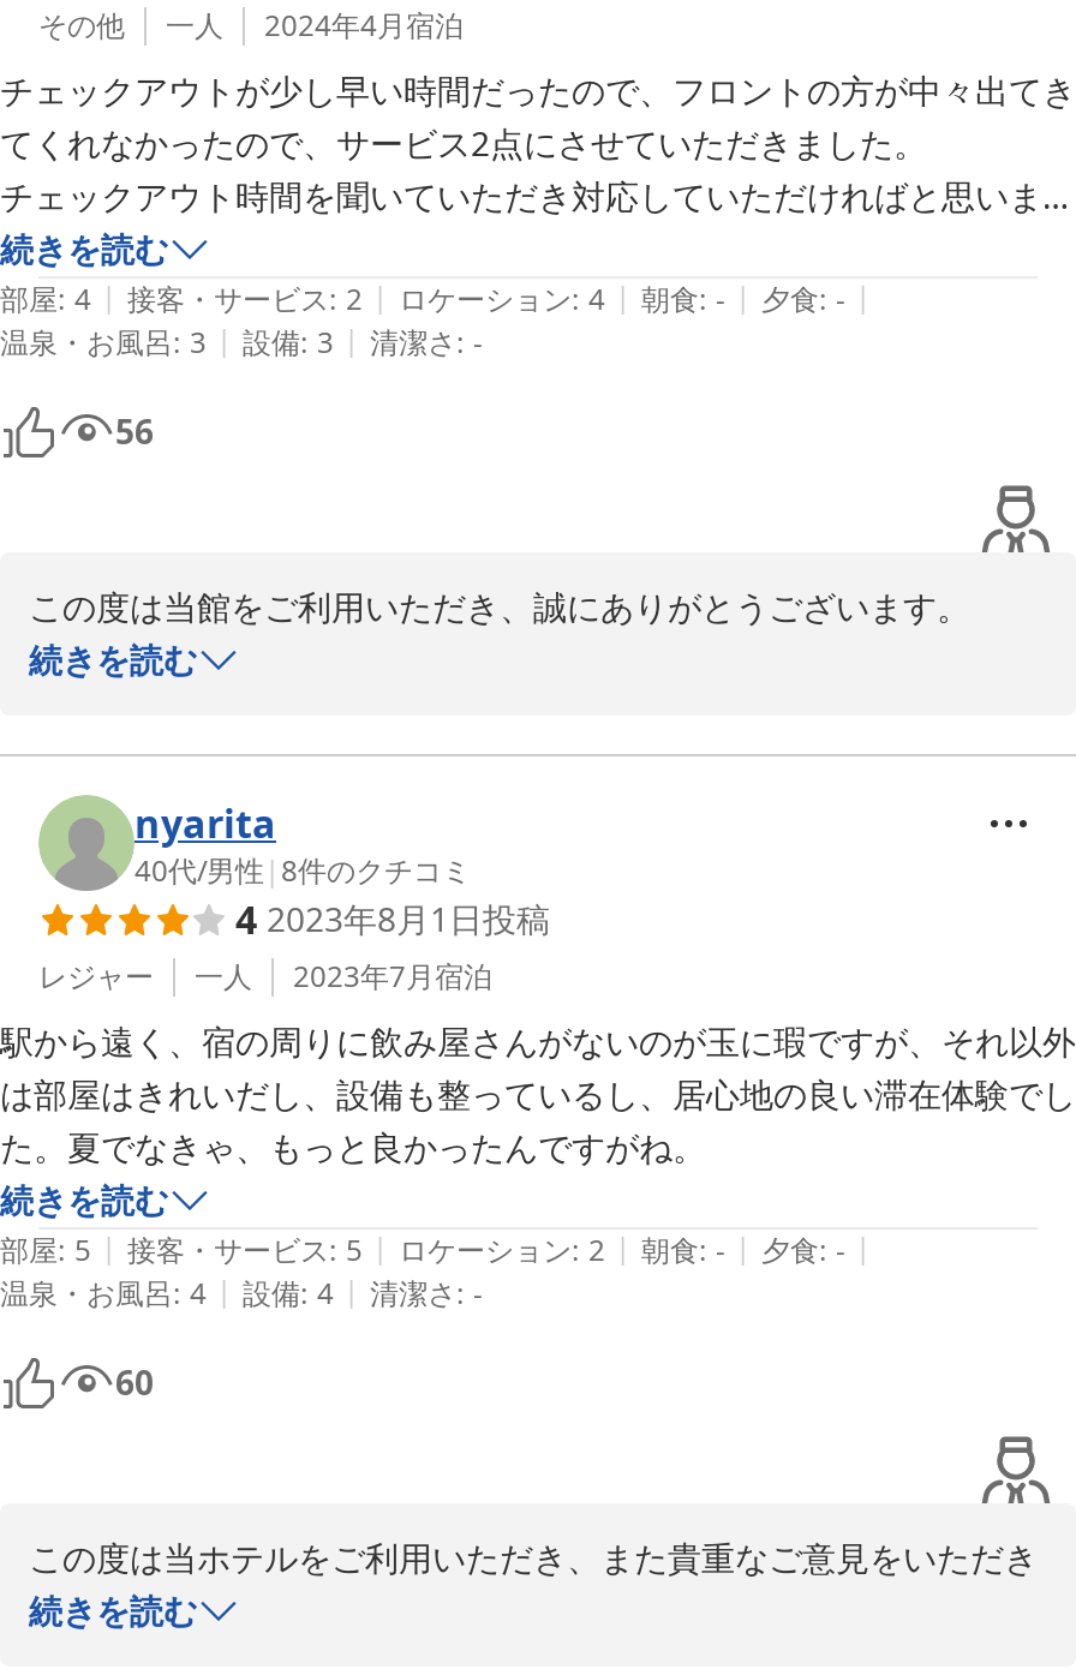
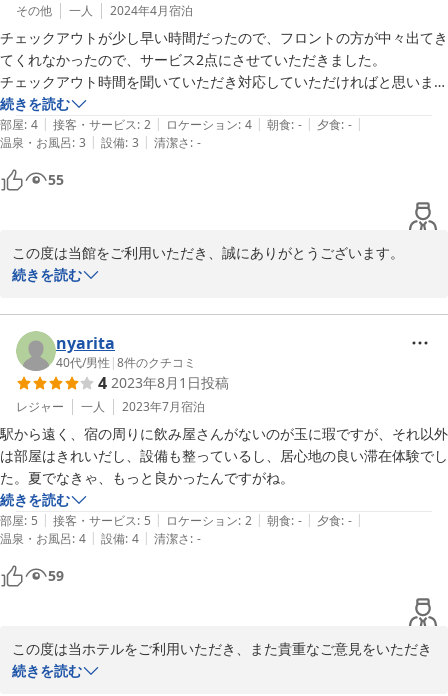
- 56
+ 55

- 60
+ 59
